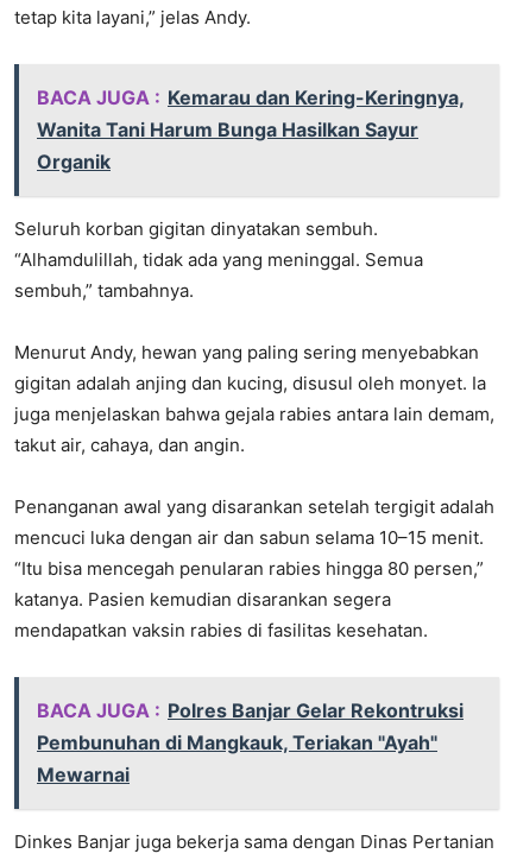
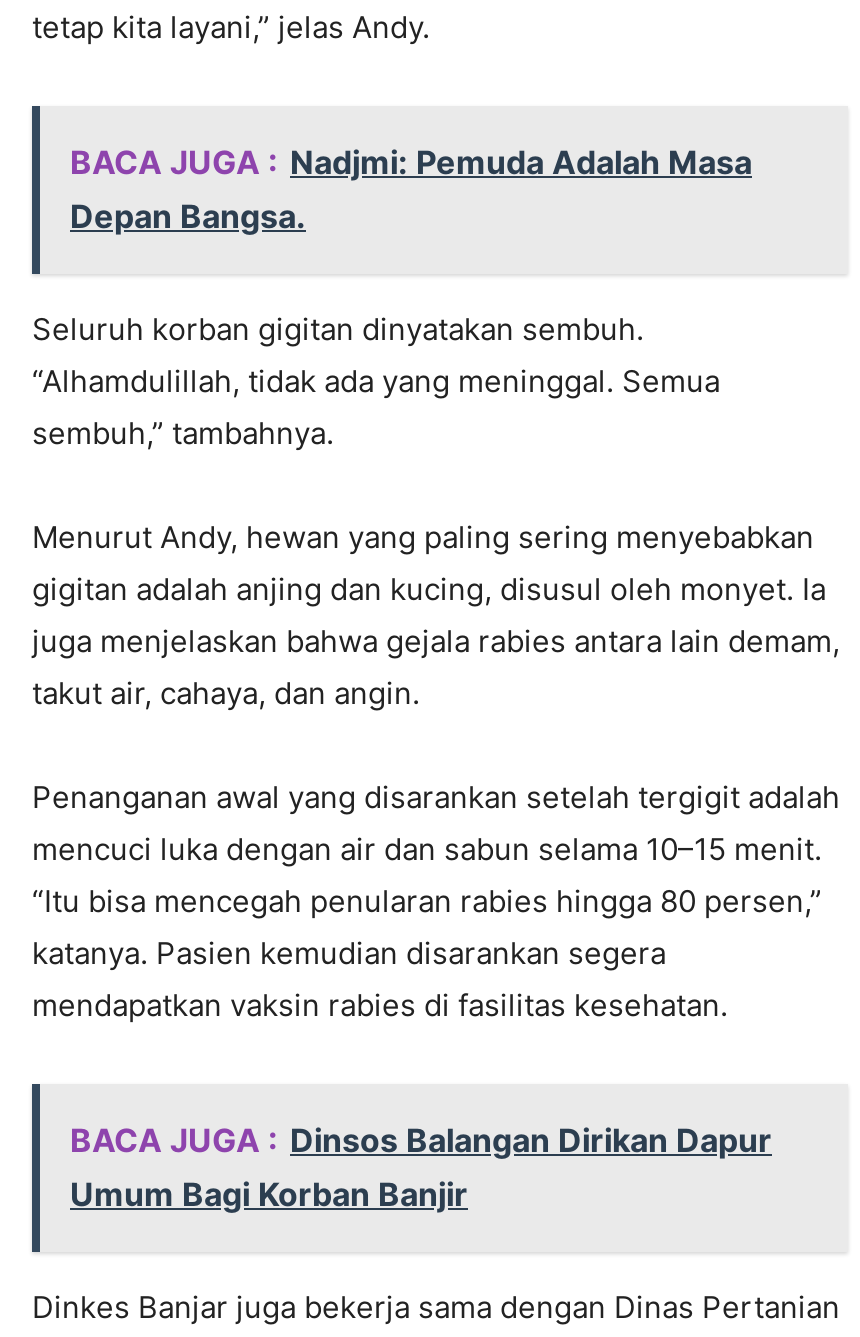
- BACA JUGA : Kemarau dan Kering-Keringnya,
- Wanita Tani Harum Bunga Hasilkan Sayur
- Organik
+ BACA JUGA : Nadjmi: Pemuda Adalah Masa
+ Depan Bangsa.

- BACA JUGA : Polres Banjar Gelar Rekontruksi
- Pembunuhan di Mangkauk, Teriakan "Ayah"
- Mewarnai
+ BACA JUGA : Dinsos Balangan Dirikan Dapur
+ Umum Bagi Korban Banjir
